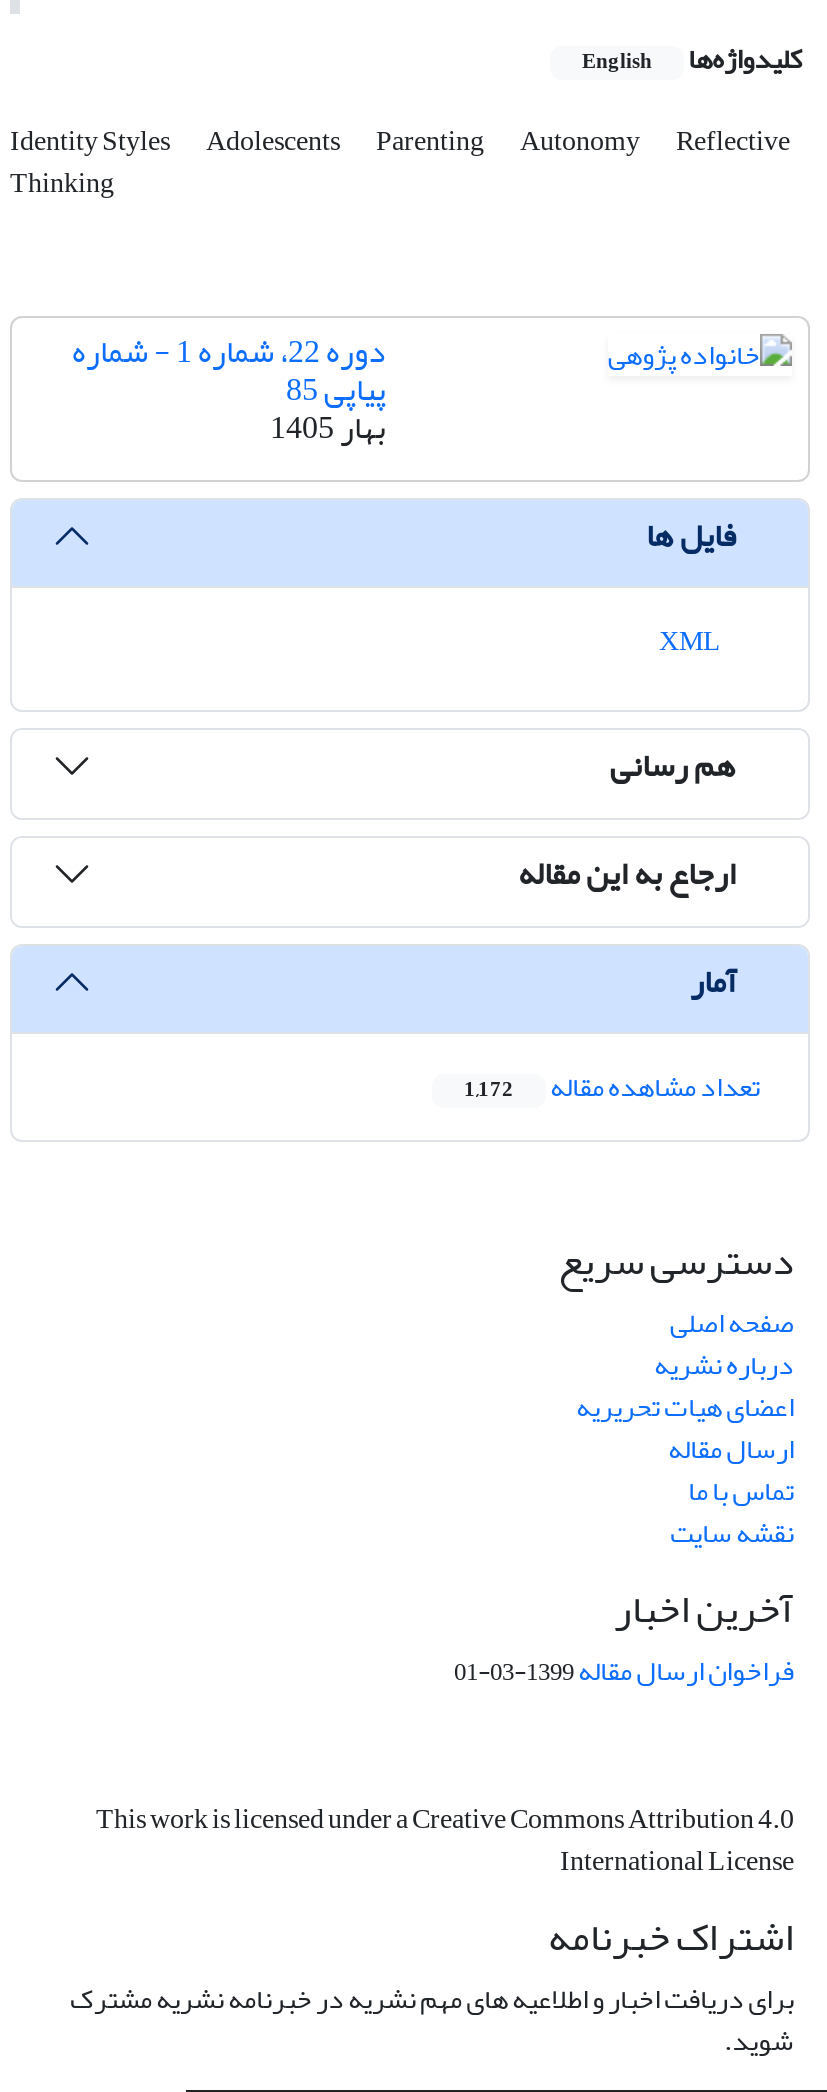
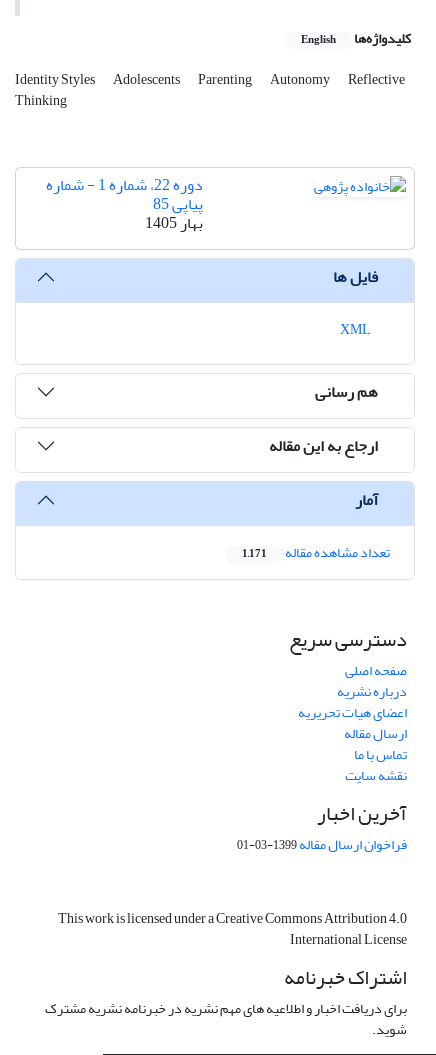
- تعداد مشاهده مقاله 1,172
+ تعداد مشاهده مقاله 1,171
